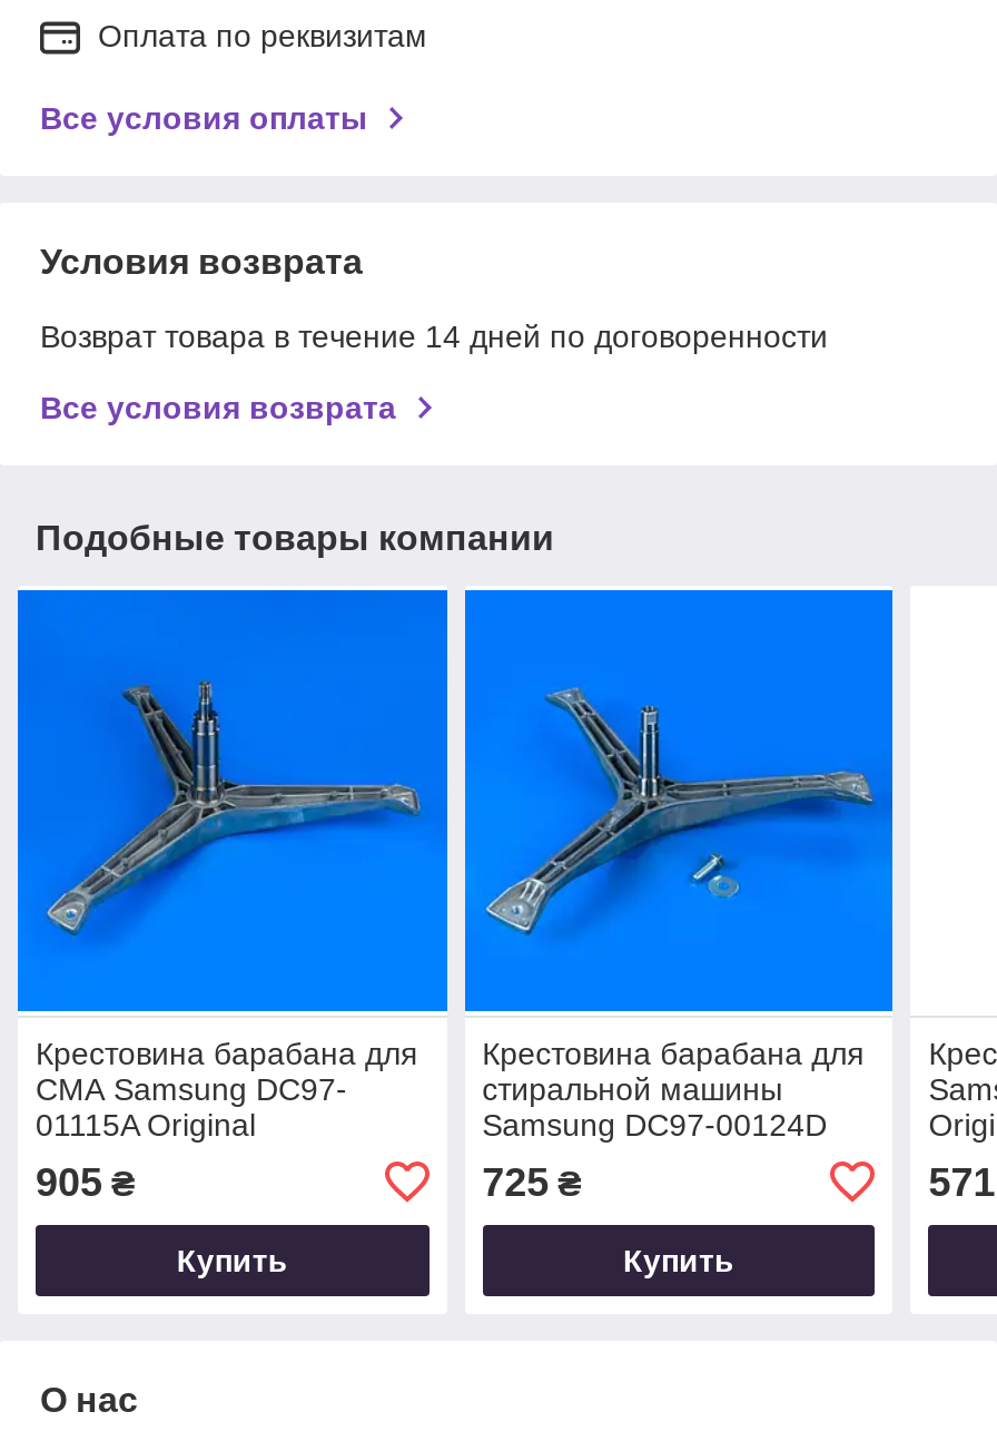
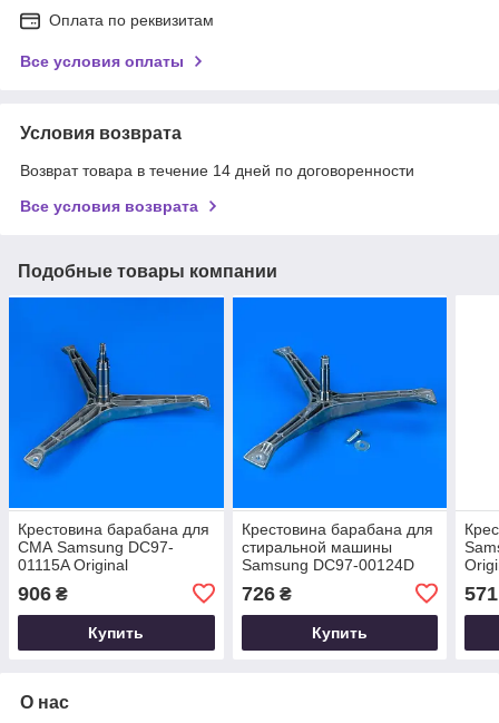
- 905 ₴
+ 906 ₴

- 725 ₴
+ 726 ₴
